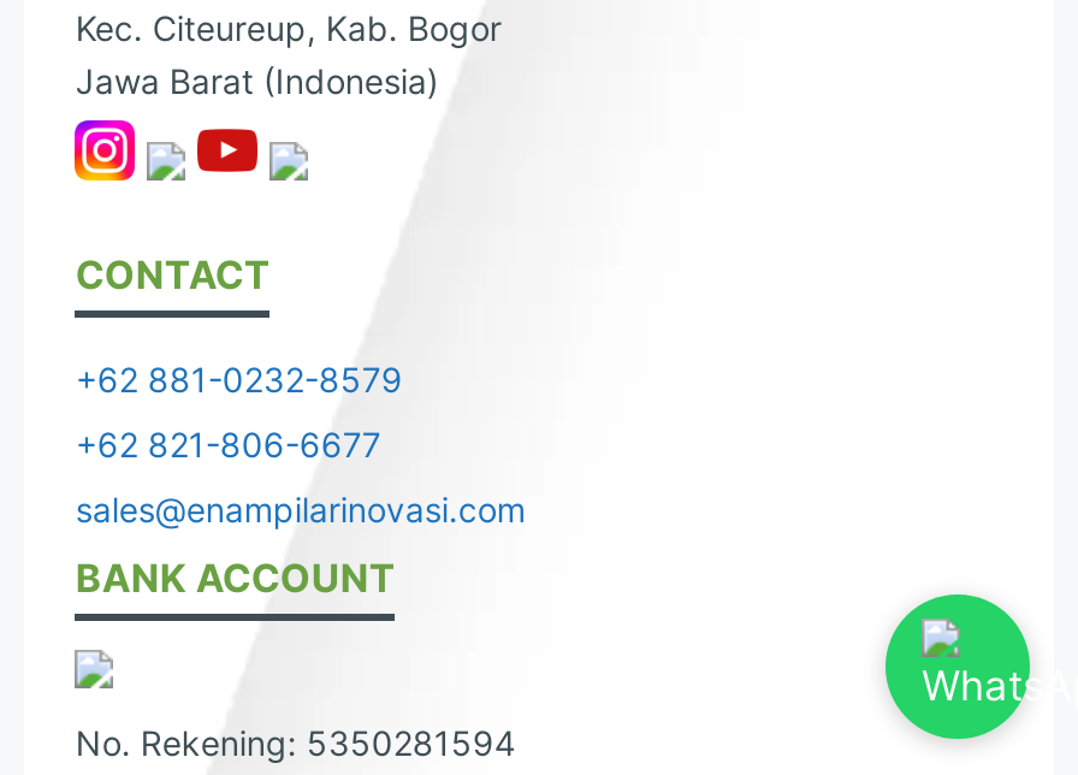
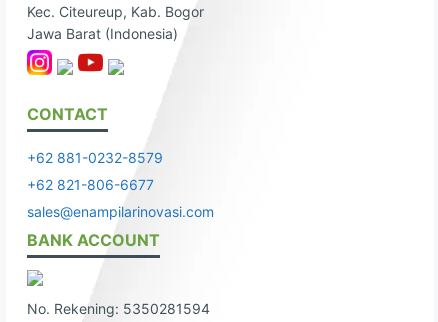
- [image]
